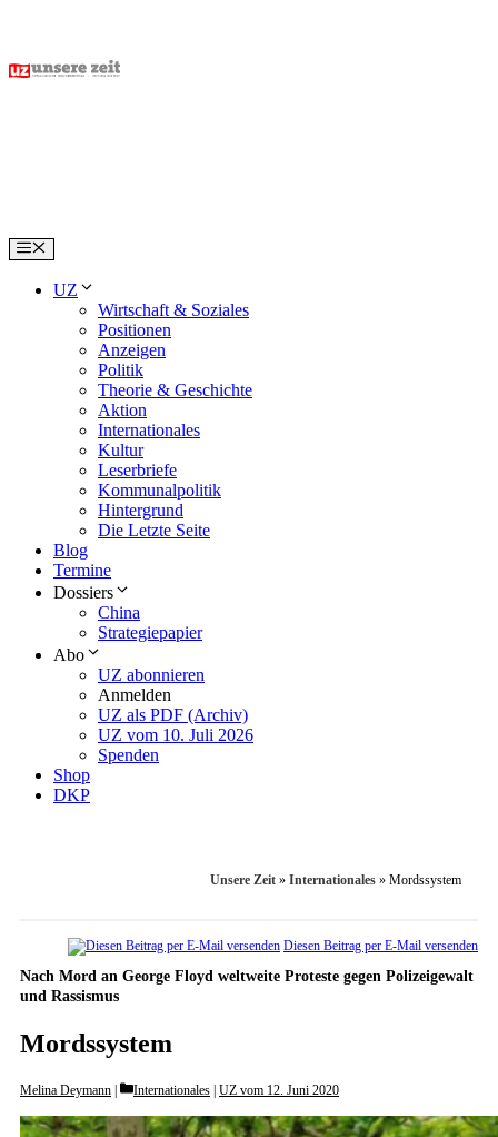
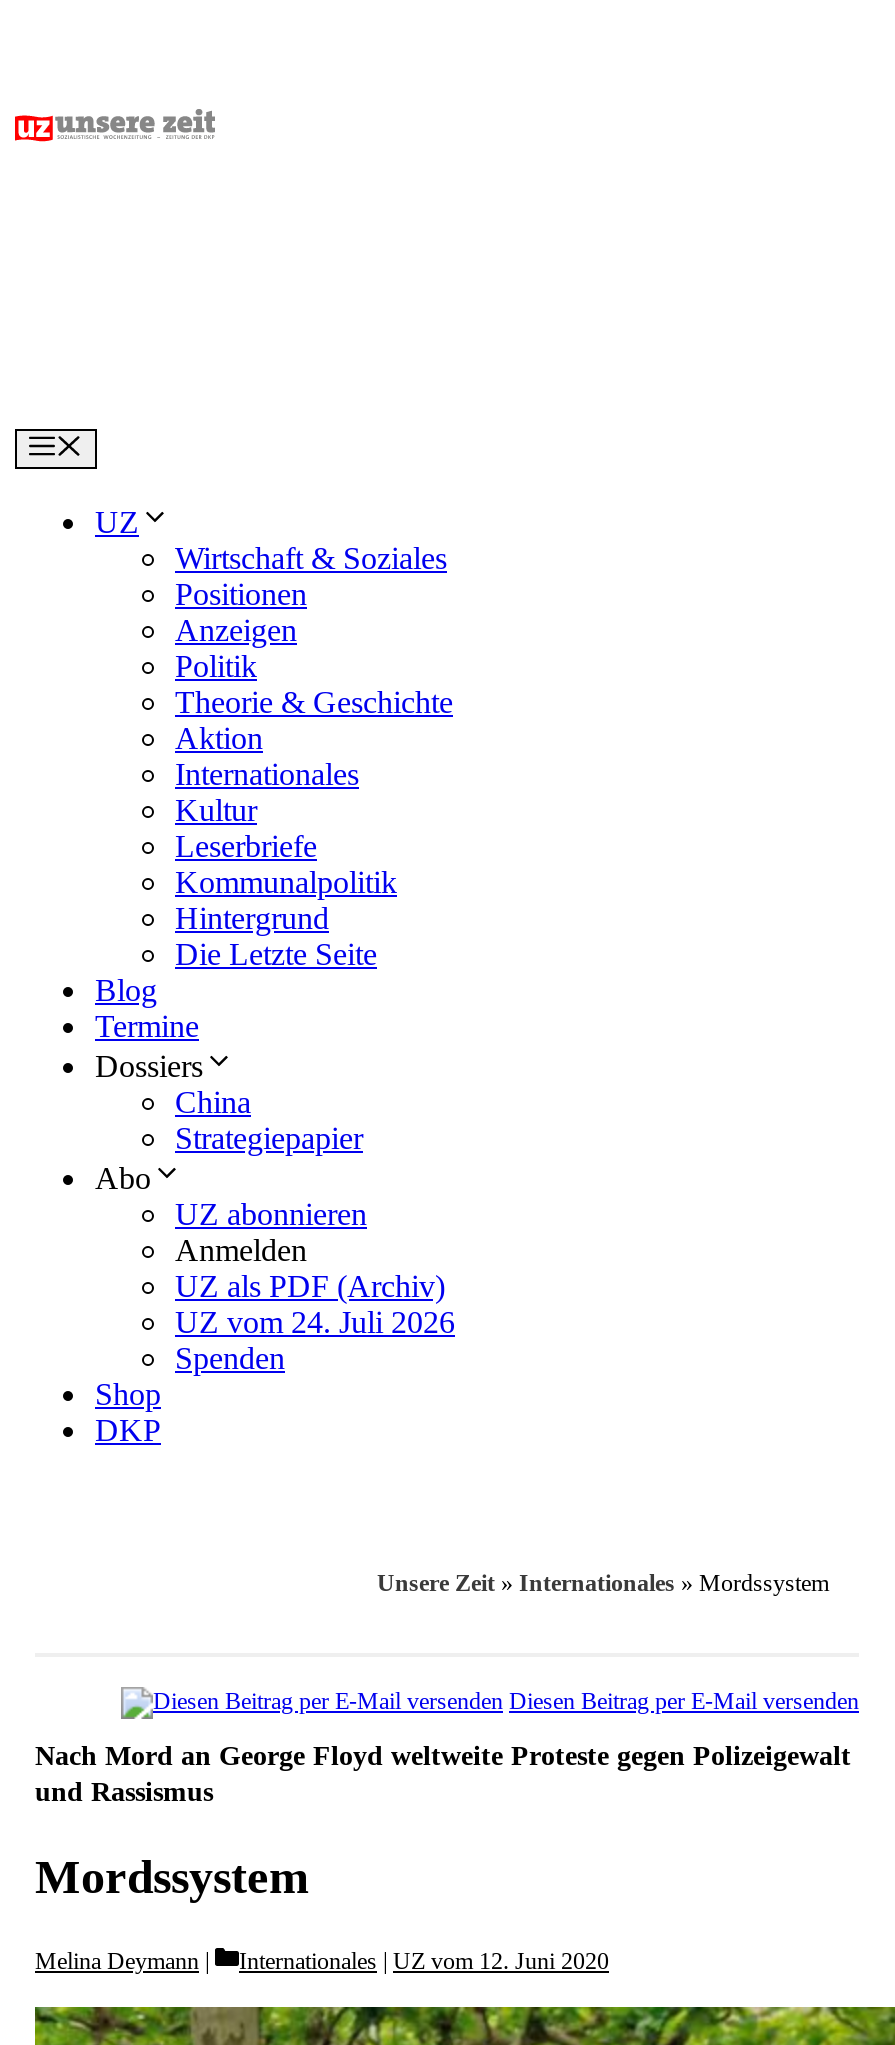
- UZ vom 10. Juli 2026
+ UZ vom 24. Juli 2026
